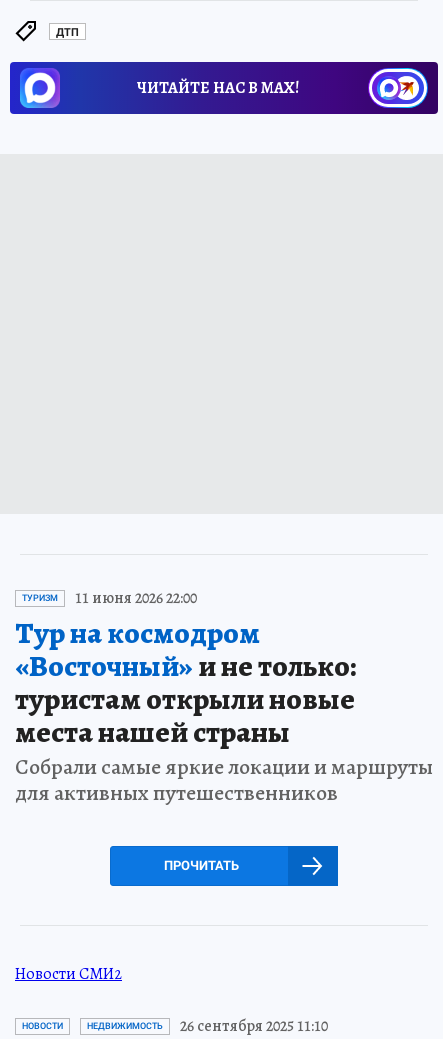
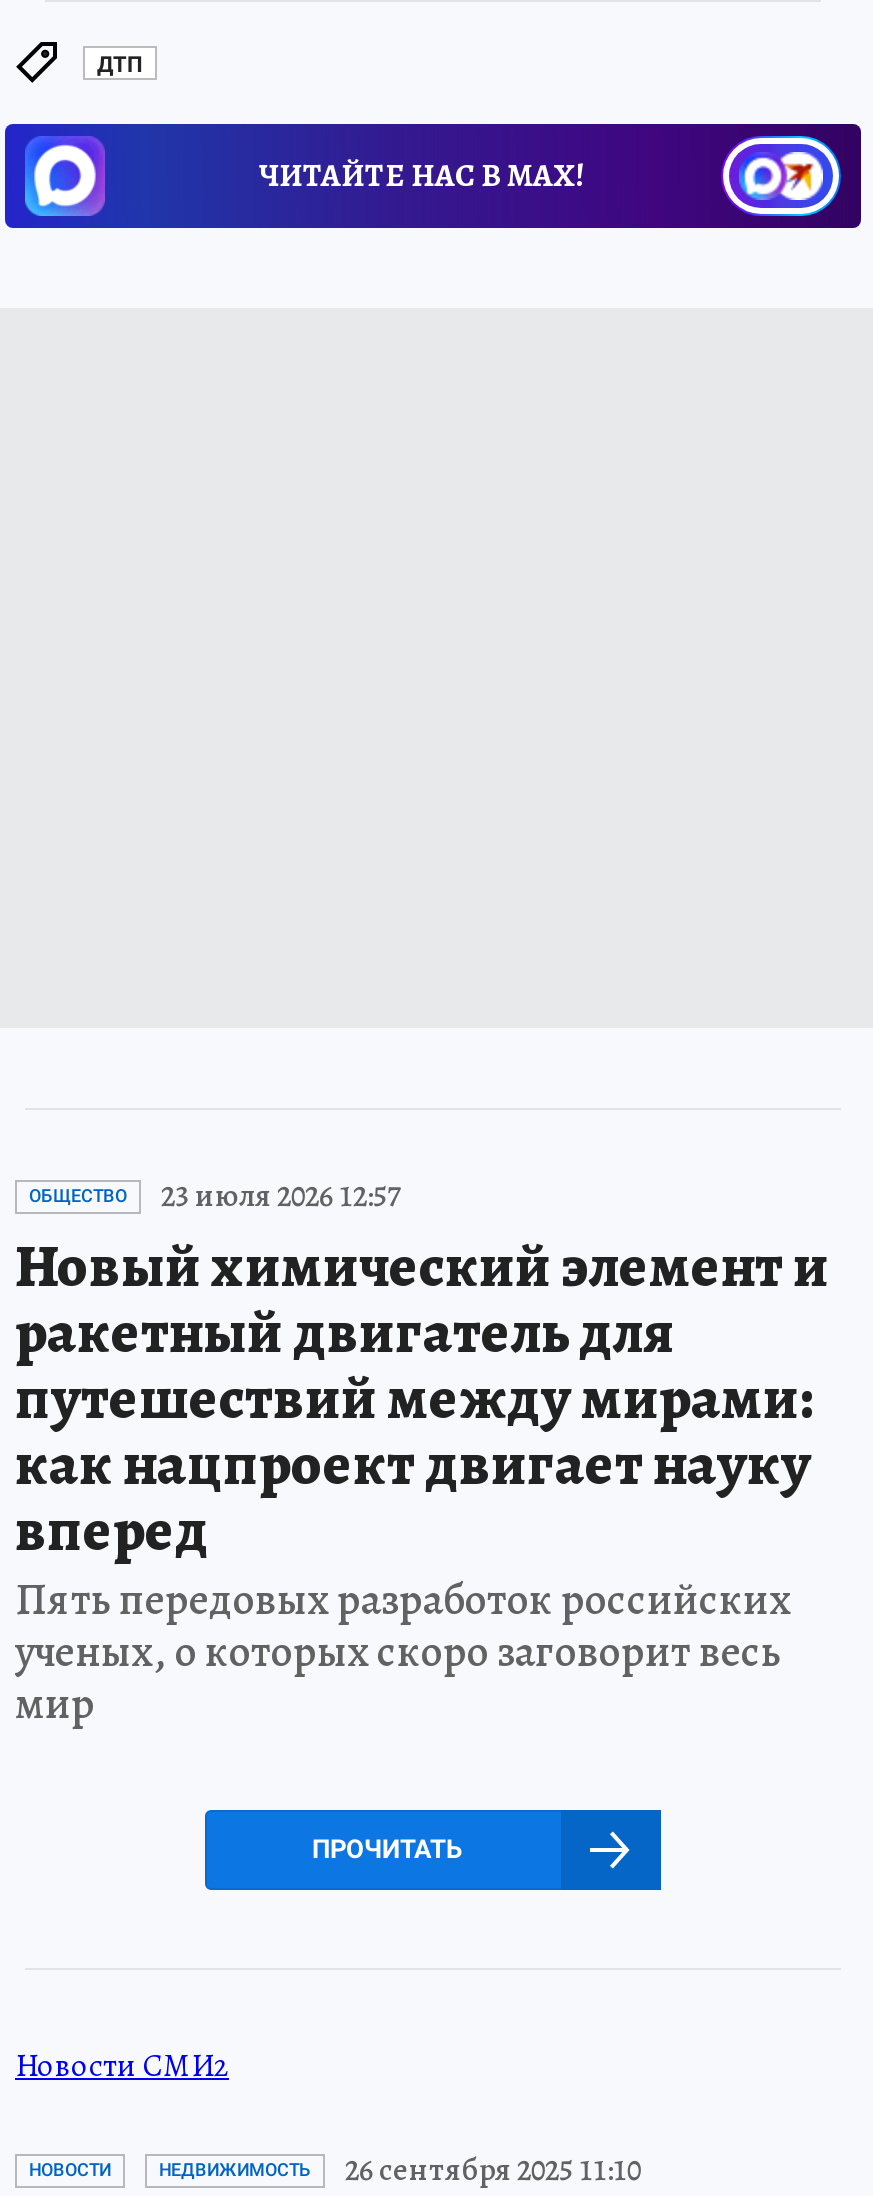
- ТУРИЗМ
- 11 июня 2026 22:00
- Тур на космодром
- «Восточный»и не только:
- туристам открыли новые
- места нашей страны
- Собрали самые яркие локации и маршруты
- для активных путешественников
+ ОБЩЕСТВО
+ 23 июля 2026 12:57
+ Новый химический элемент и
+ ракетный двигатель для
+ путешествий между мирами:
+ как нацпроект двигает науку
+ вперед
+ Пять передовых разработок российских
+ ученых, о которых скоро заговорит весь
+ мир
